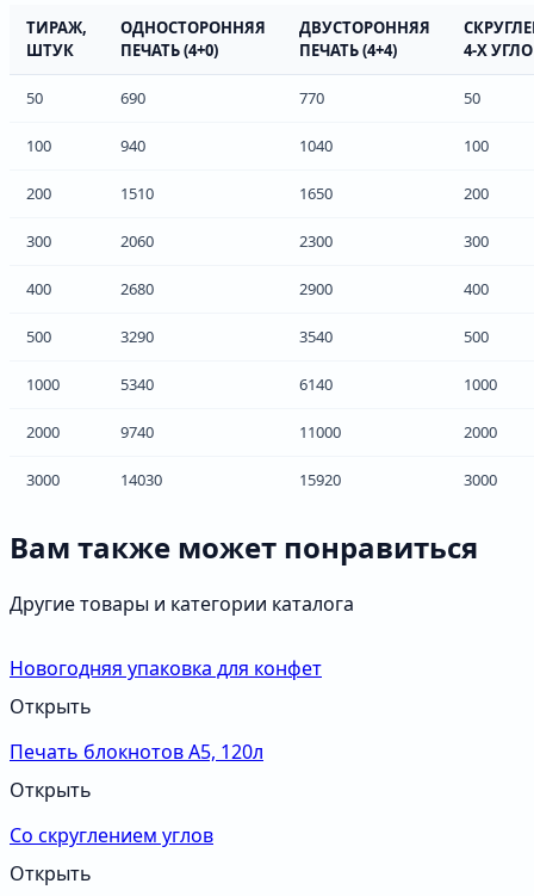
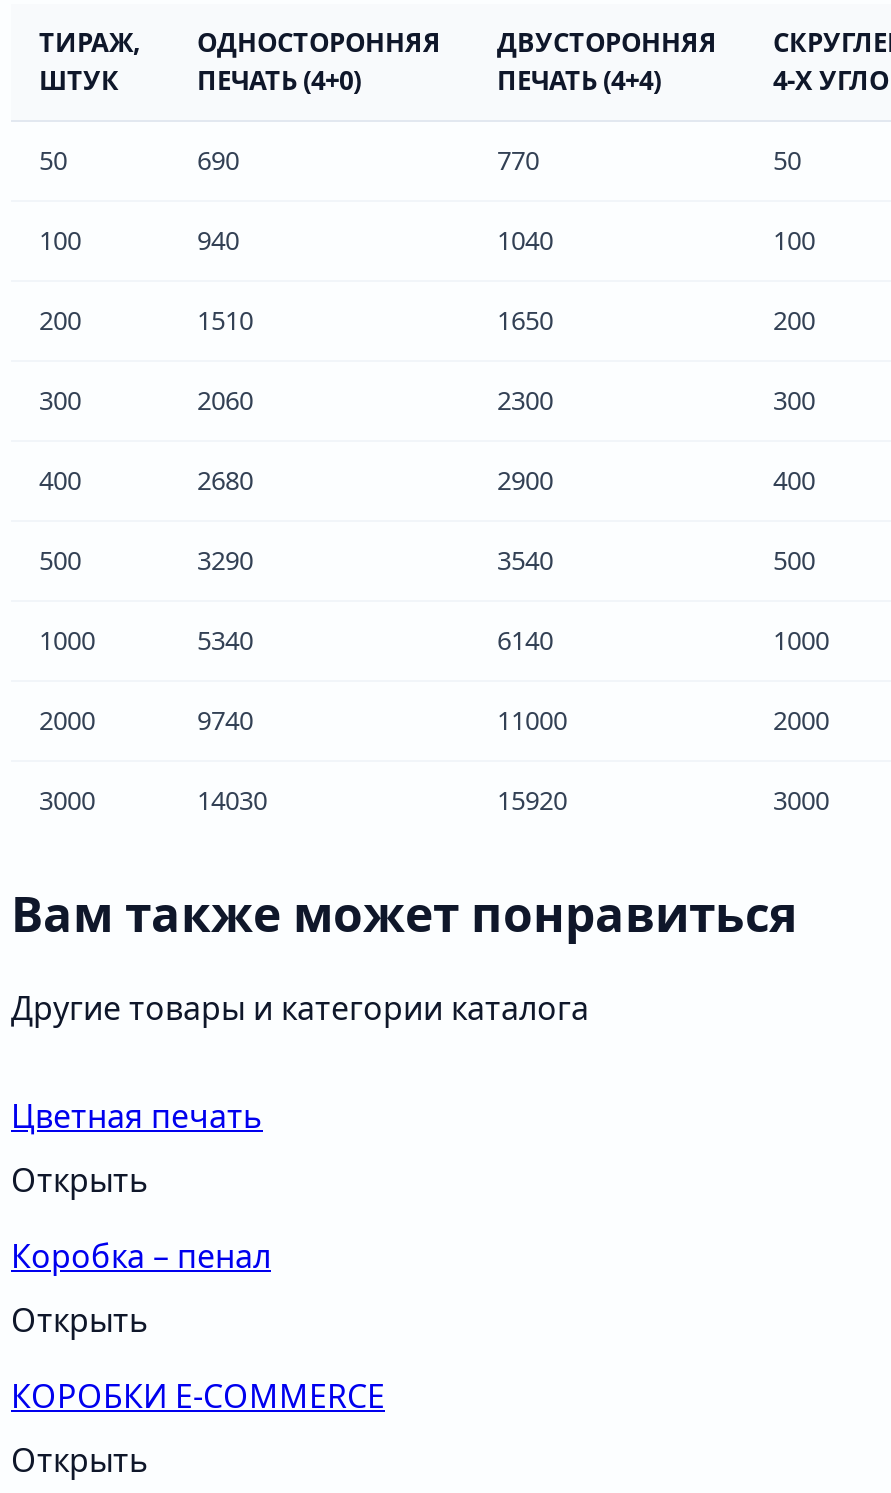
- Новогодняя упаковка для конфет
+ Цветная печать

- Печать блокнотов А5, 120л
+ Коробка – пенал

- Со скруглением углов
+ КОРОБКИ E-COMMERCE
